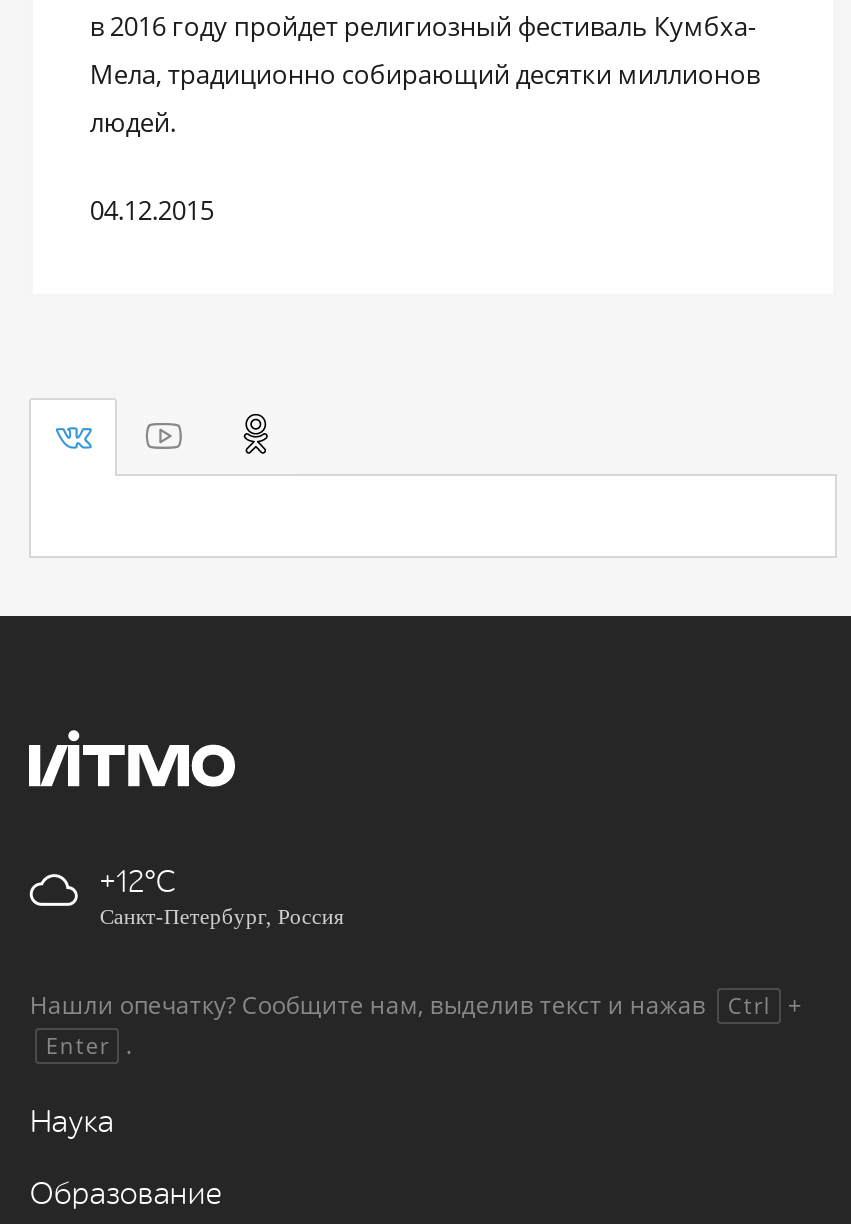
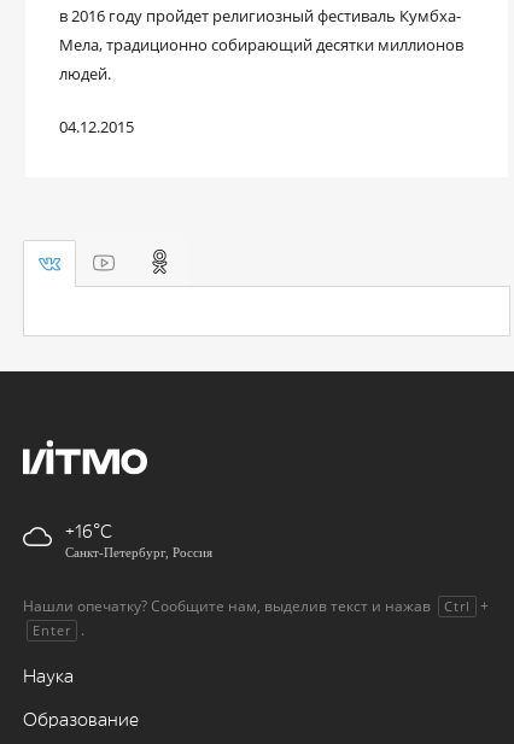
- +12
+ +16
